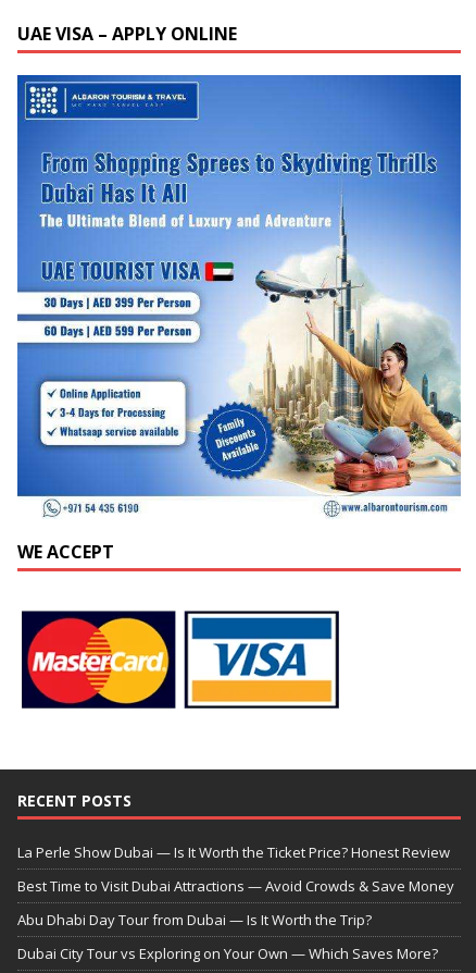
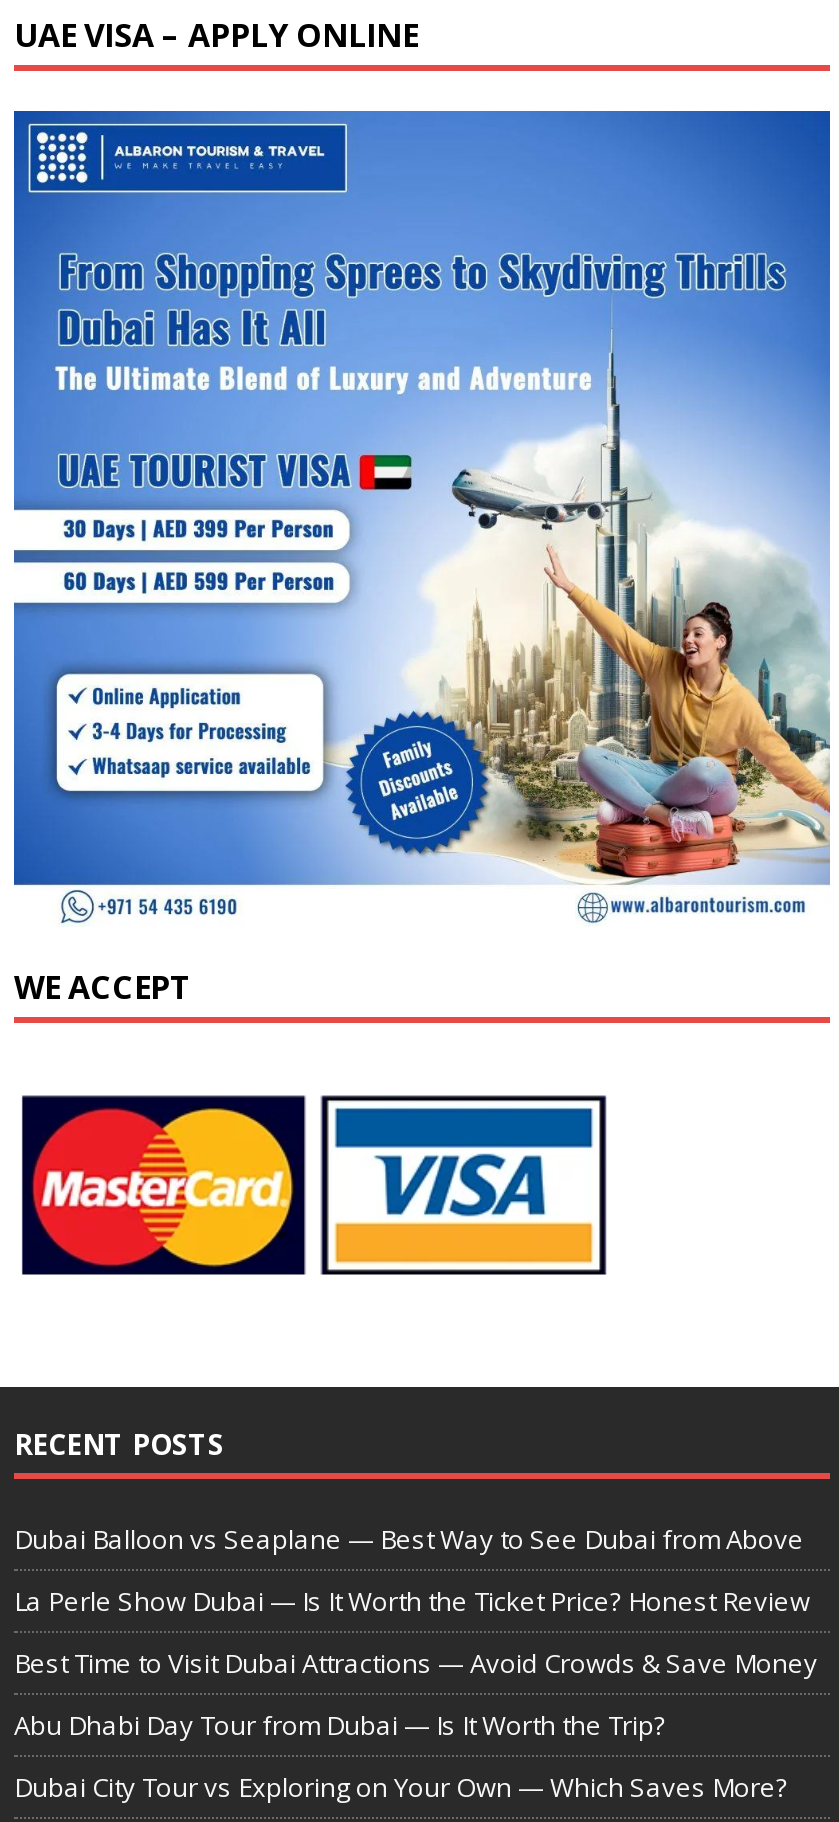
+ Dubai Balloon vs Seaplane — Best Way to See Dubai from Above
